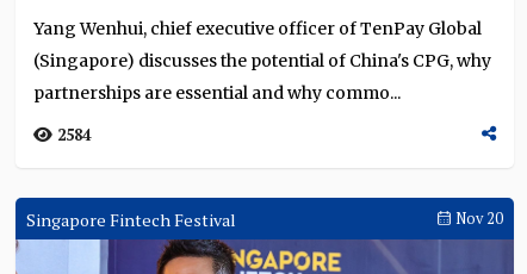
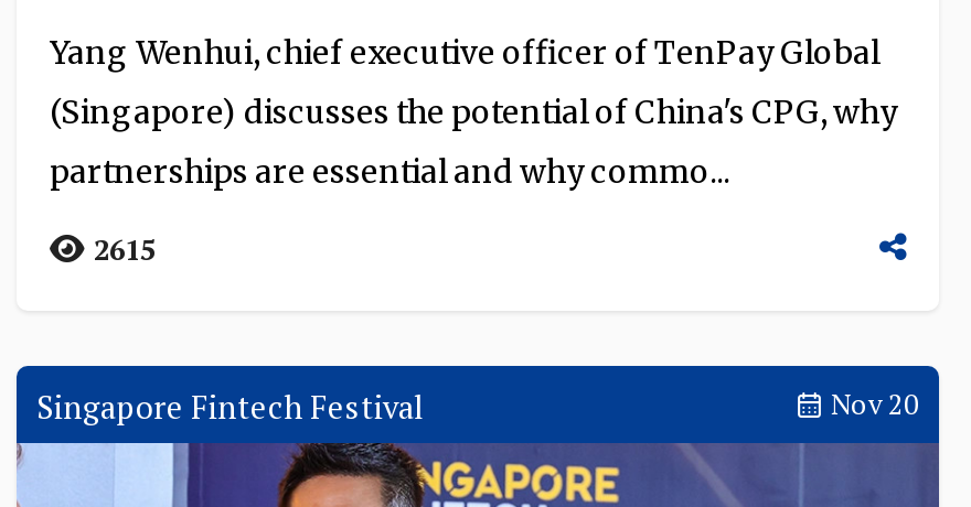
- 2584
+ 2615
